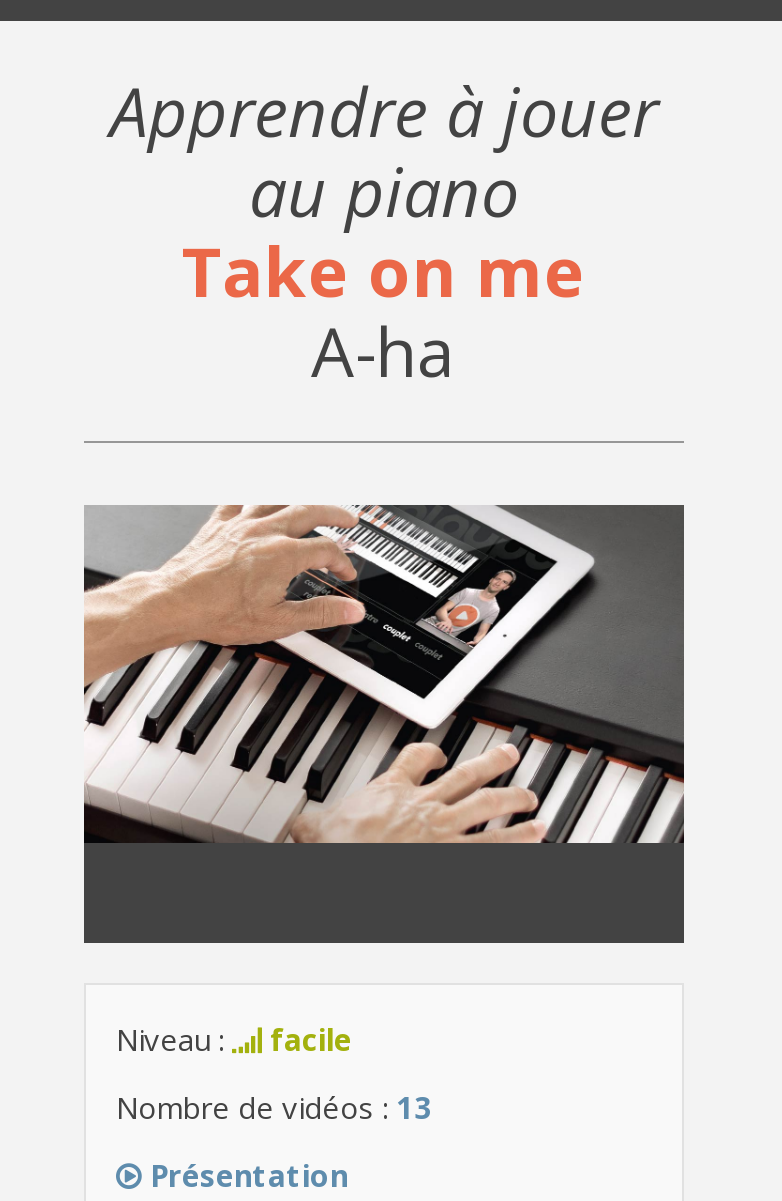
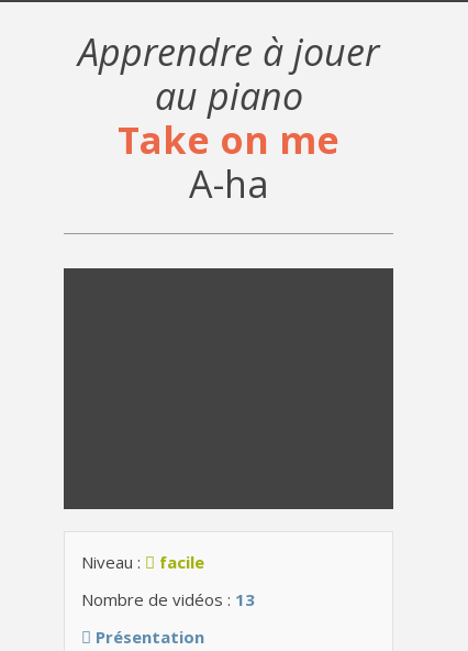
- [image]
